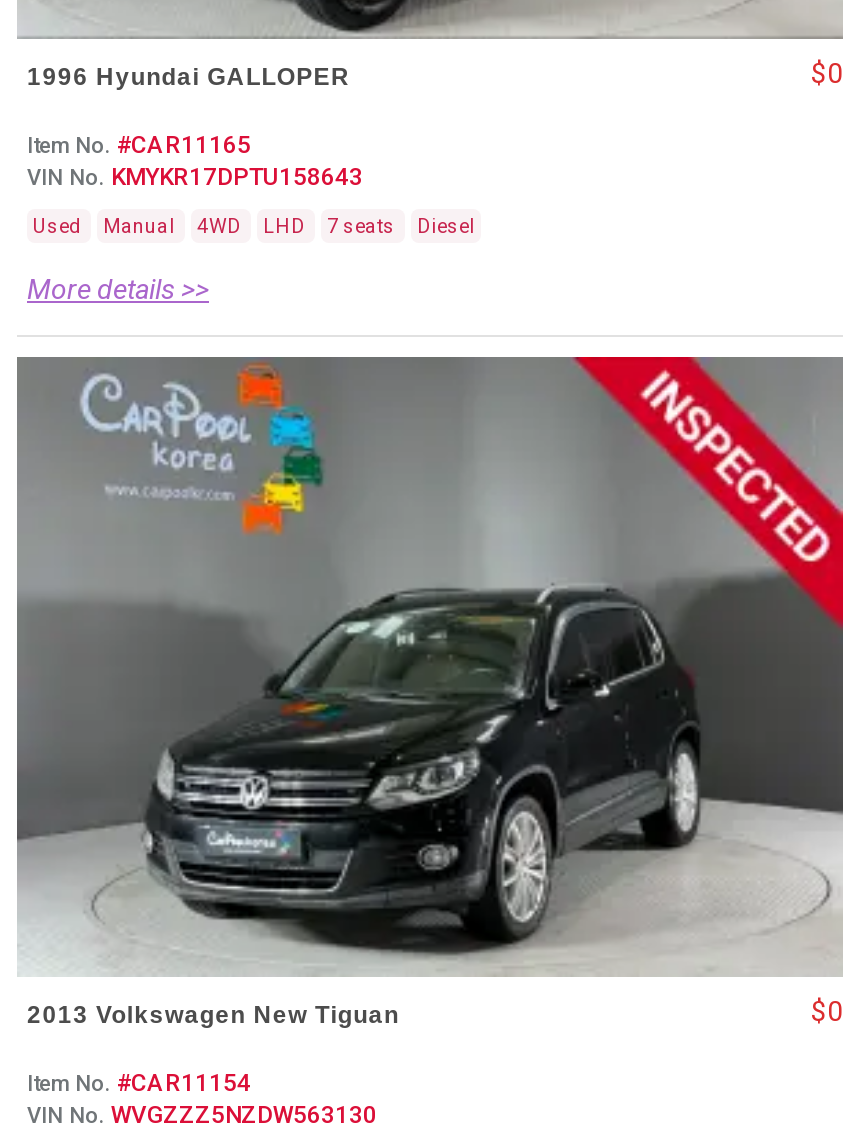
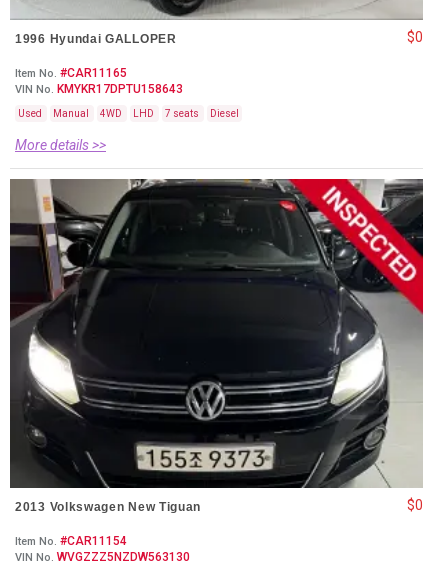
- [image]
+ [image]
